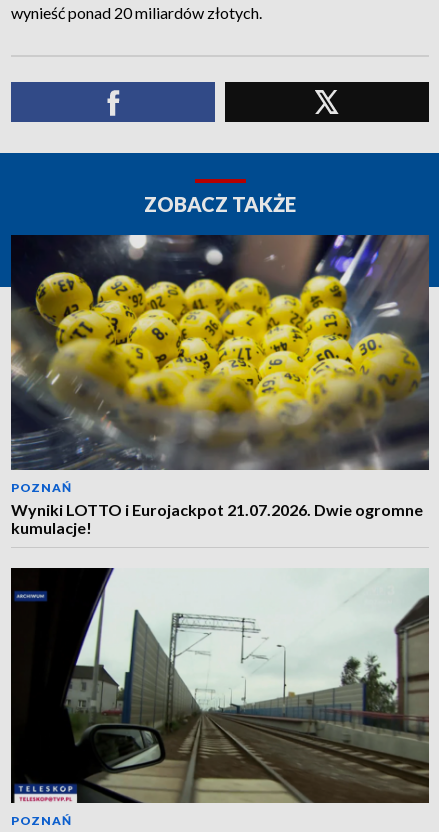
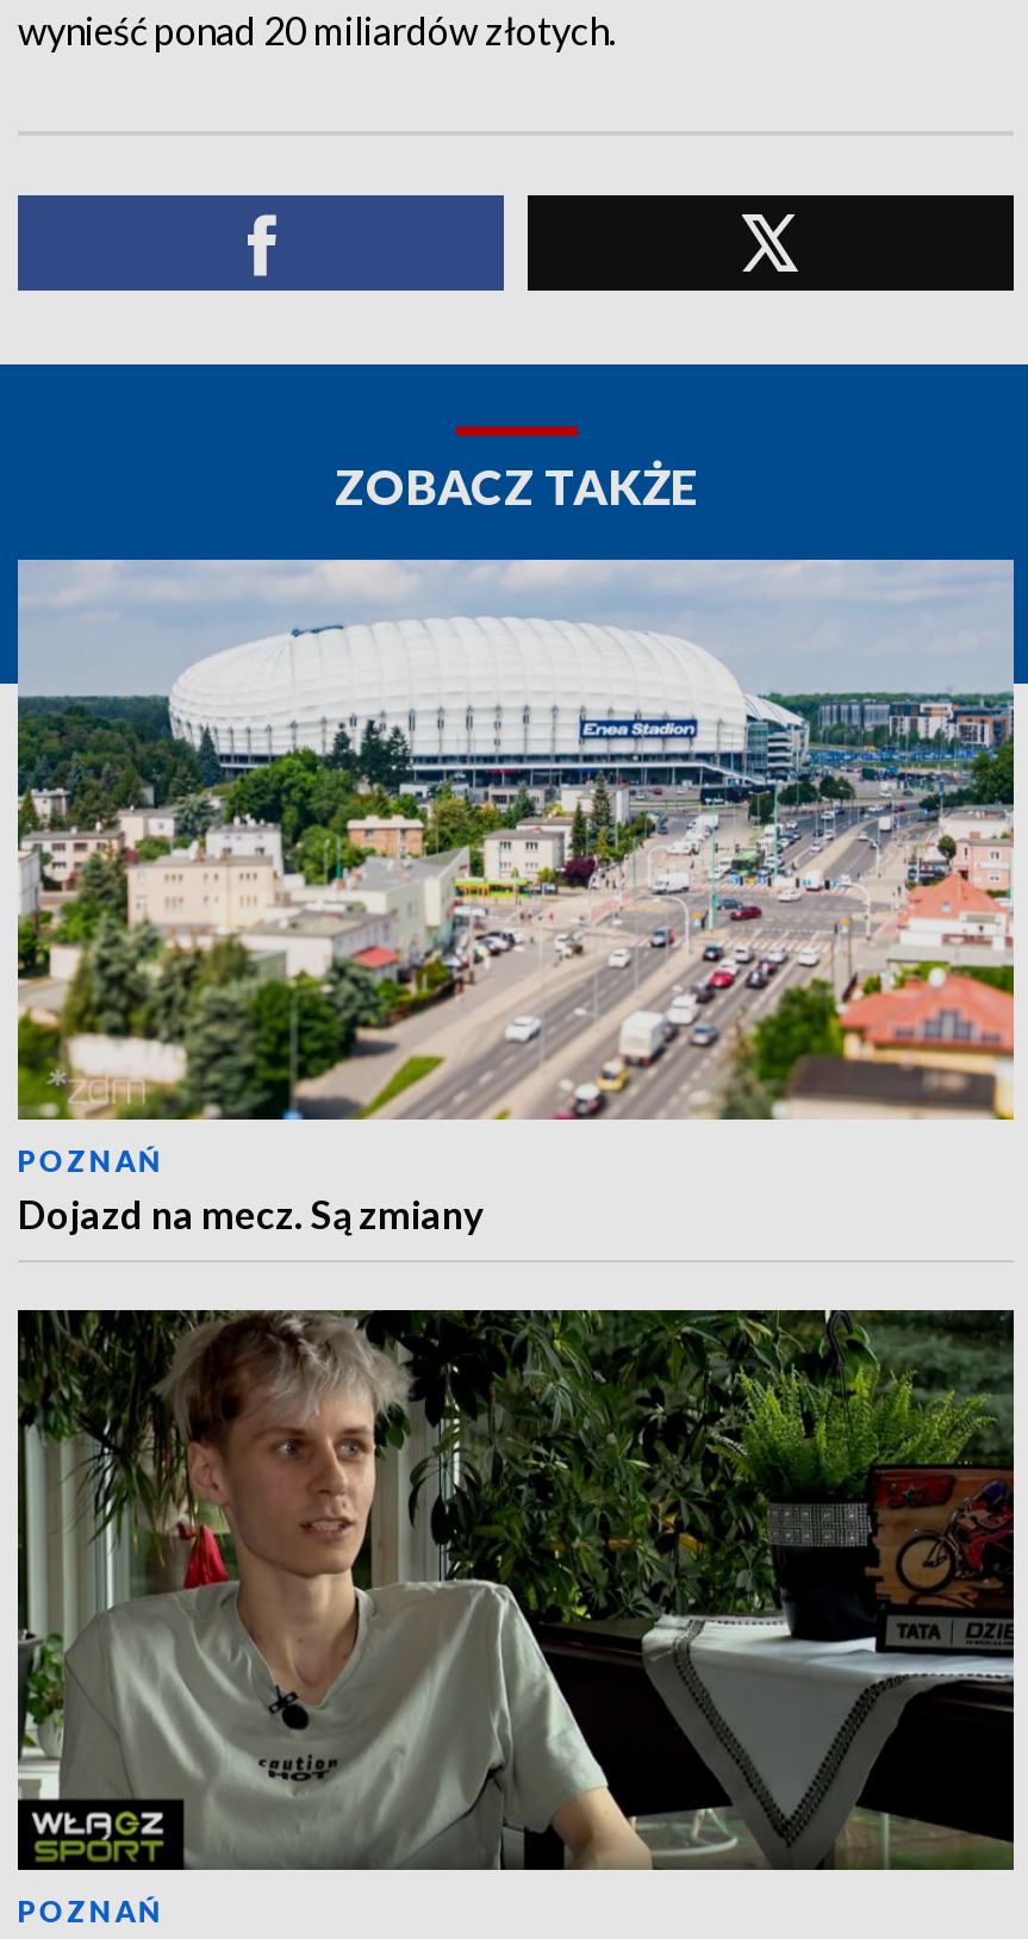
- [image]
- Wyniki LOTTO i Eurojackpot 21.07.2026. Dwie ogromne
- kumulacje!
+ [image]
+ Dojazd na mecz. Są zmiany

- [image]
+ [image]
